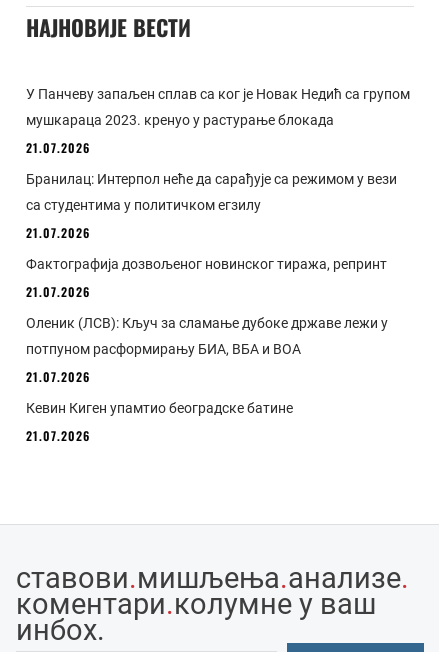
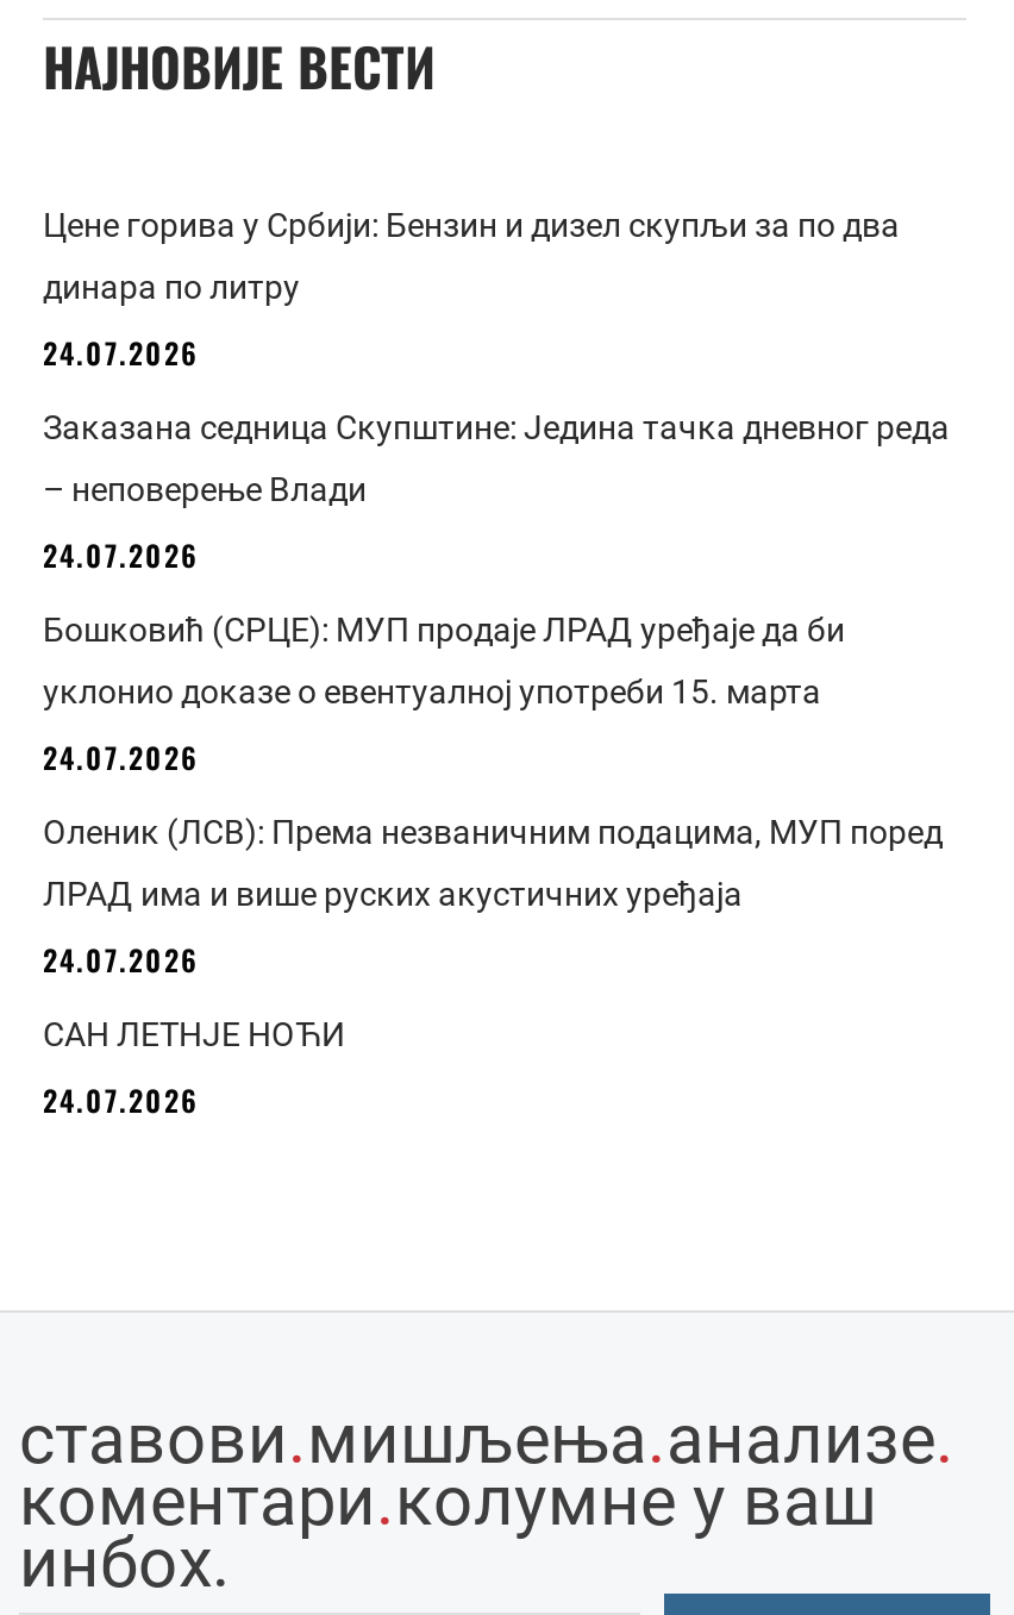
- У Панчеву запаљен сплав са ког је Новак Недић са групом
- мушкараца 2023. кренуо у растурање блокада
- 21.07.2026
- Бранилац: Интерпол неће да сарађује са режимом у вези
- са студентима у политичком егзилу
- 21.07.2026
- Фактографија дозвољеног новинског тиража, репринт
- 21.07.2026
- Оленик (ЛСВ): Кључ за сламање дубоке државе лежи у
- потпуном расформирању БИА, ВБА и ВОА
- 21.07.2026
- Кевин Киген упамтио београдске батине
- 21.07.2026
+ Цене горива у Србији: Бензин и дизел скупљи за по два
+ динара по литру
+ 24.07.2026
+ Заказана седница Скупштине: Једина тачка дневног реда
+ – неповерење Влади
+ 24.07.2026
+ Бошковић (СРЦЕ): МУП продаје ЛРАД уређаје да би
+ уклонио доказе о евентуалној употреби 15. марта
+ 24.07.2026
+ Оленик (ЛСВ): Према незваничним подацима, МУП поред
+ ЛРАД има и више руских акустичних уређаја
+ 24.07.2026
+ САН ЛЕТНЈЕ НОЋИ
+ 24.07.2026
